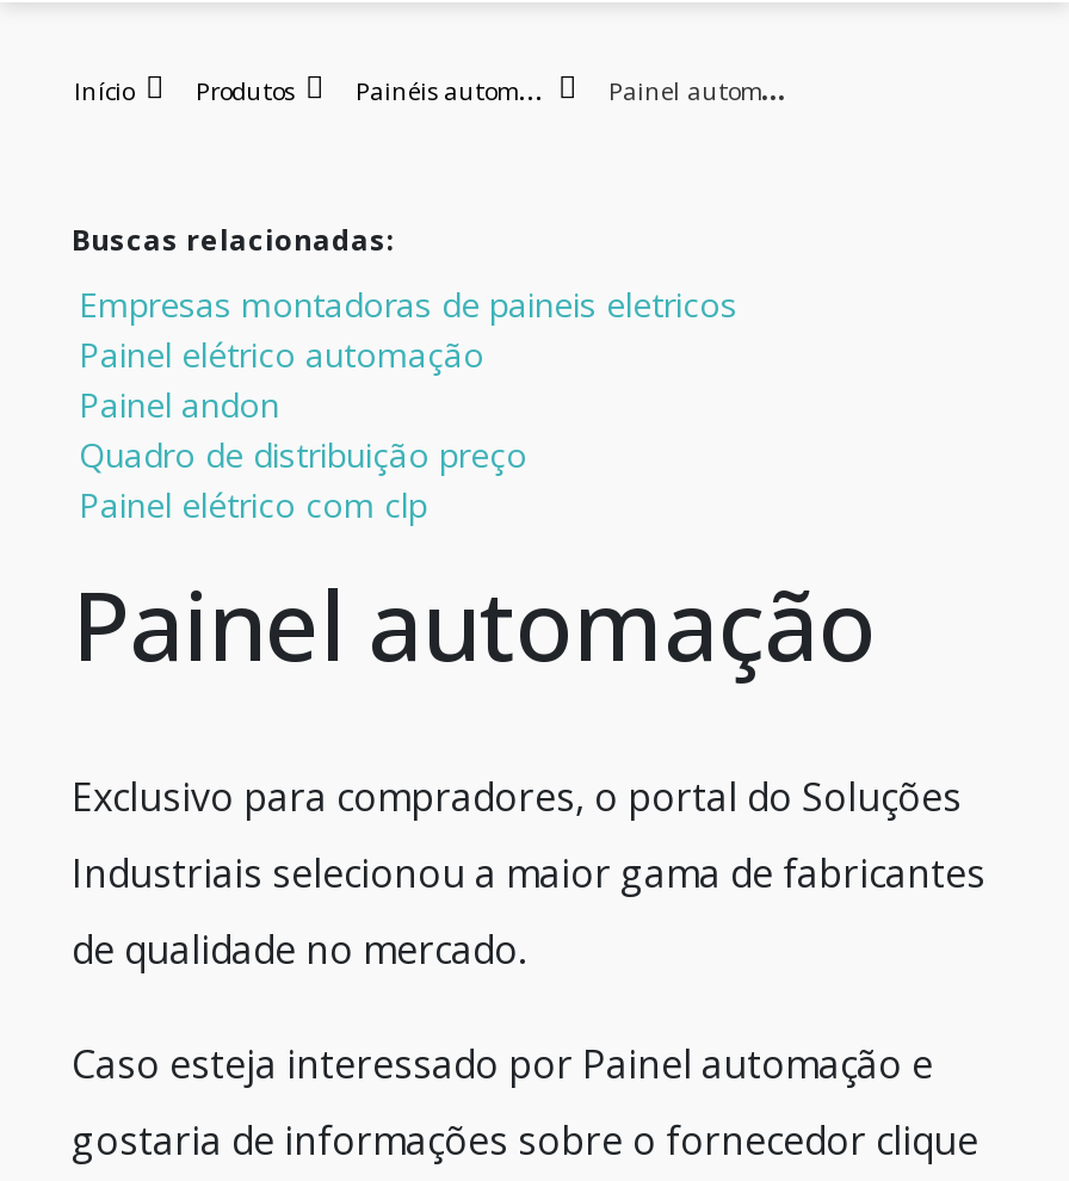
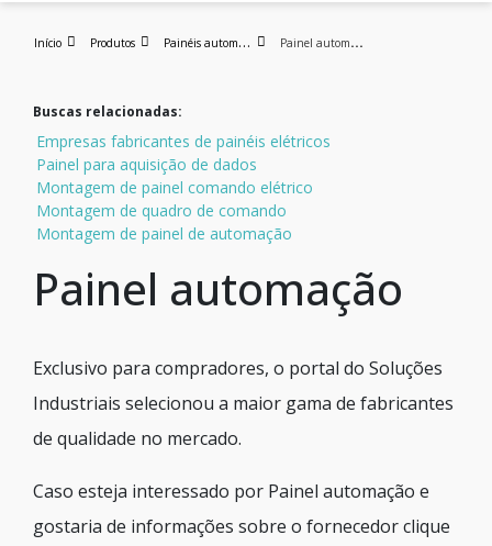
- Empresas montadoras de paineis eletricos
- Painel elétrico automação
- Painel andon
- Quadro de distribuição preço
- Painel elétrico com clp
+ Empresas fabricantes de painéis elétricos
+ Painel para aquisição de dados
+ Montagem de painel comando elétrico
+ Montagem de quadro de comando
+ Montagem de painel de automação
